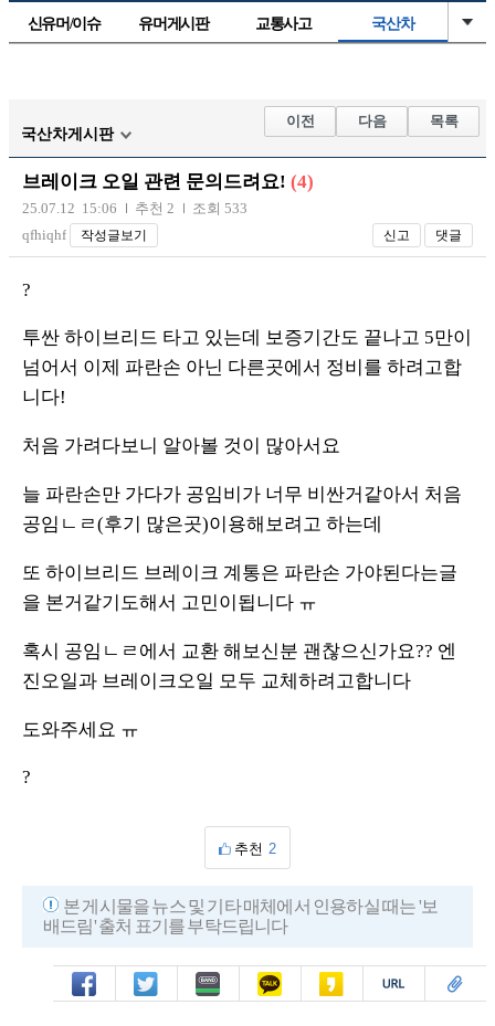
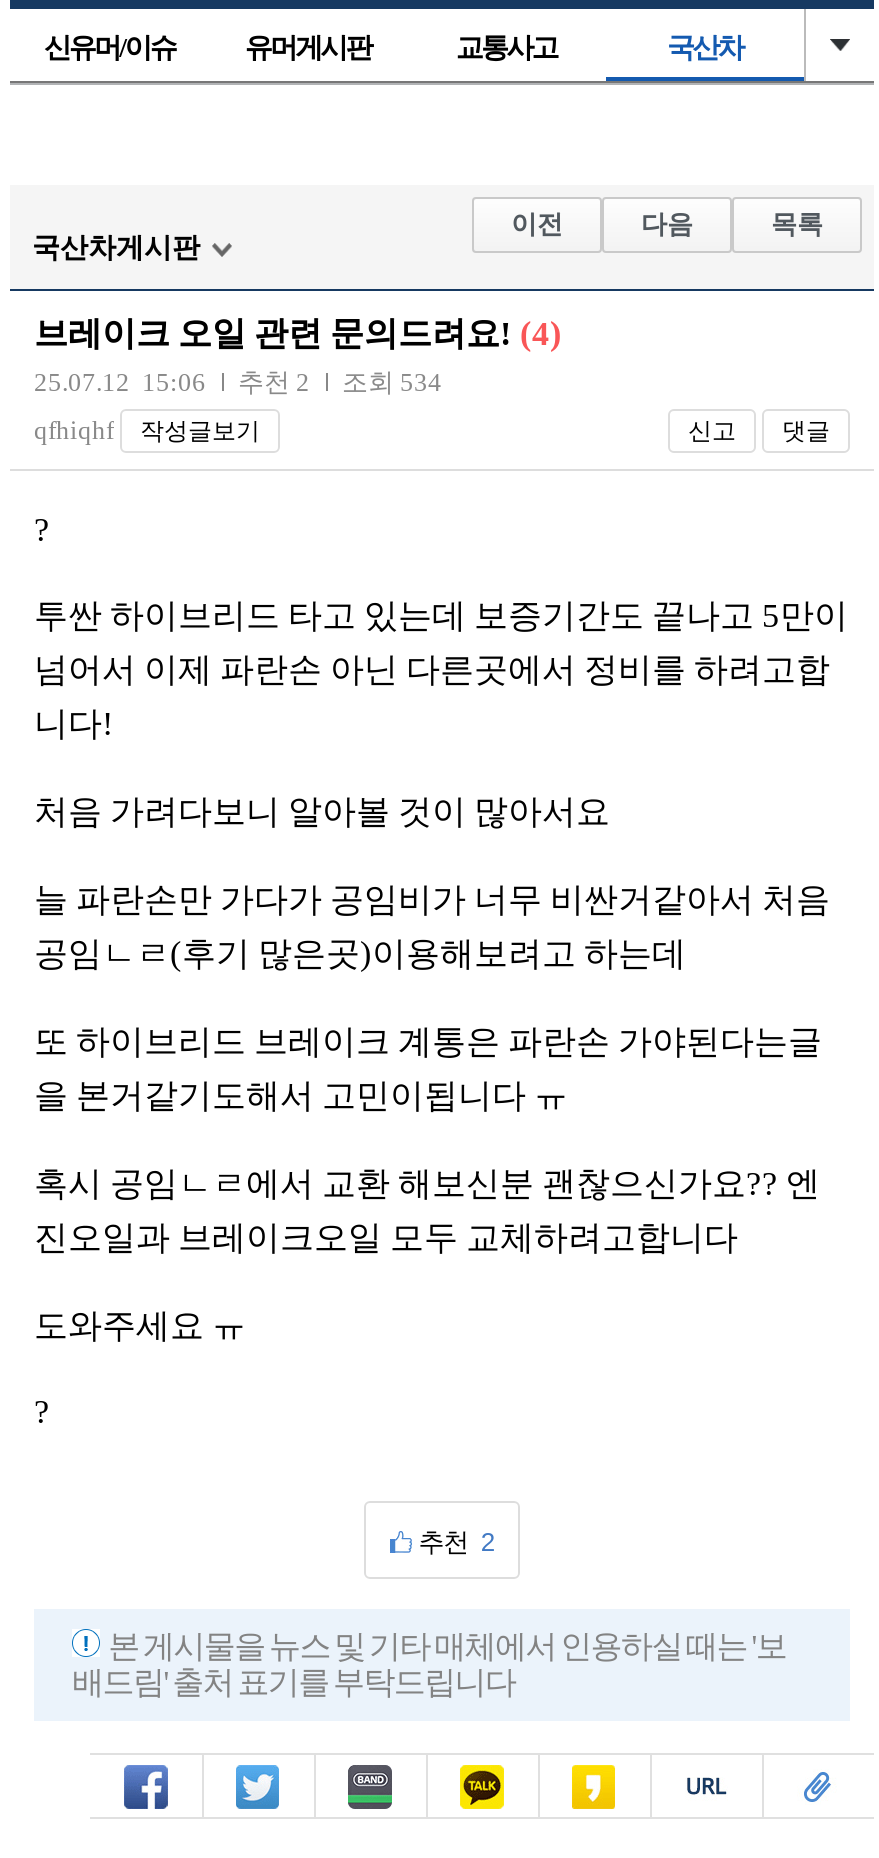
- 25.07.12 15:06 추천 2 조회 533
+ 25.07.12 15:06 추천 2 조회 534
